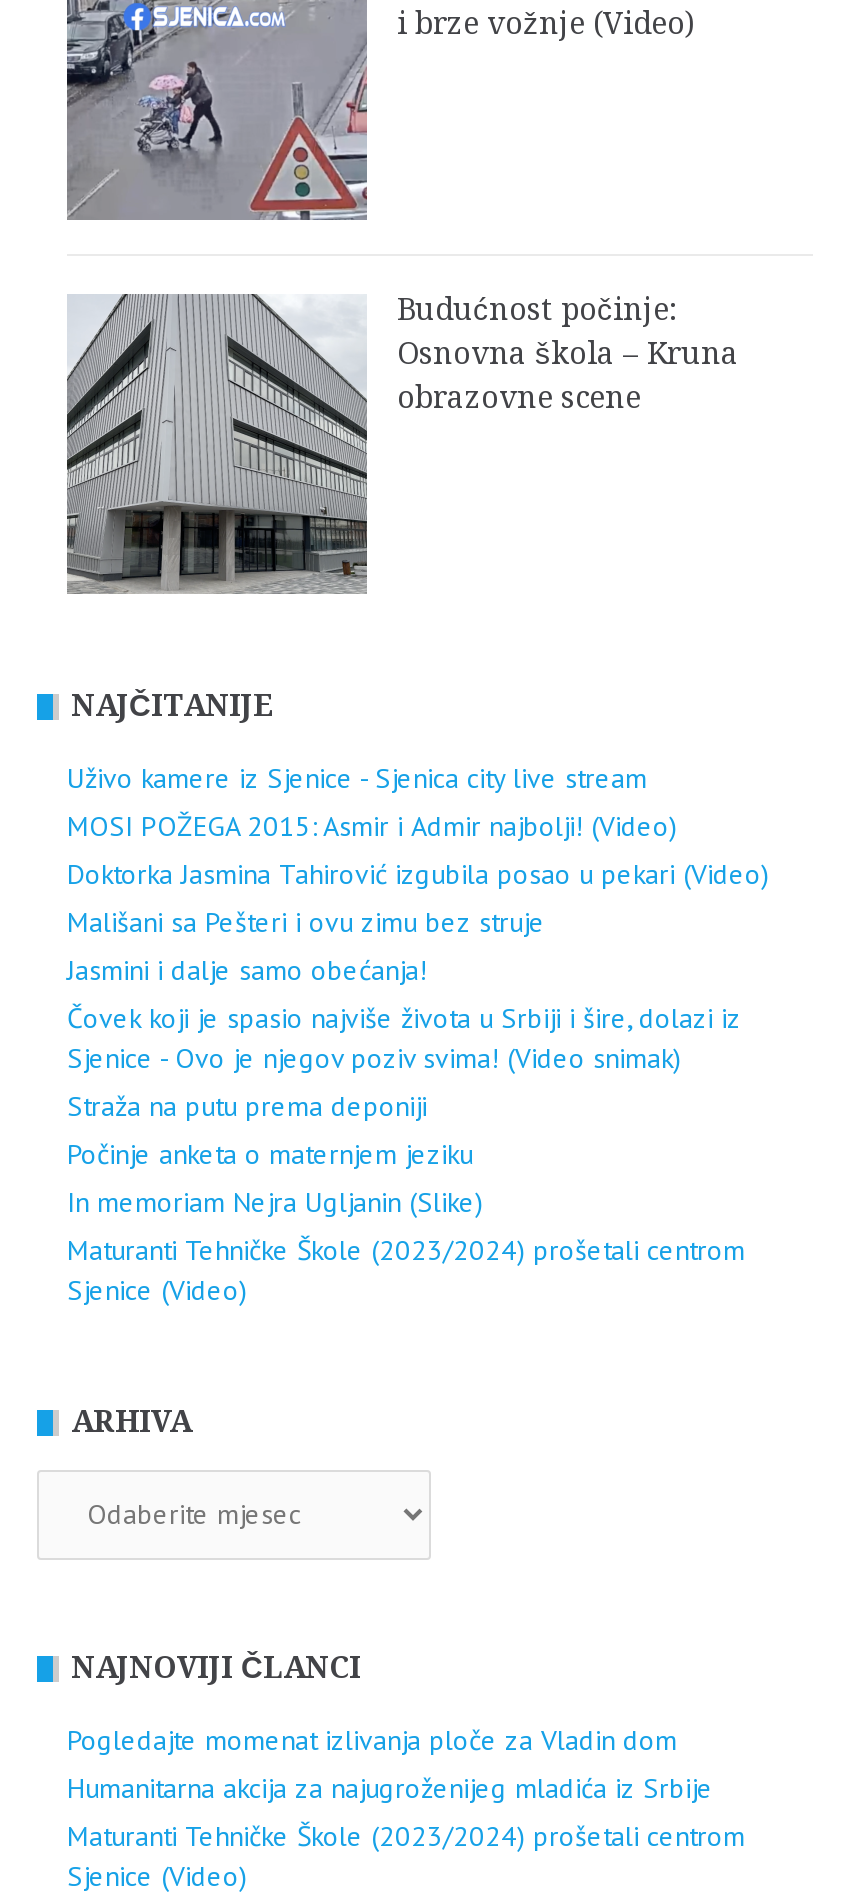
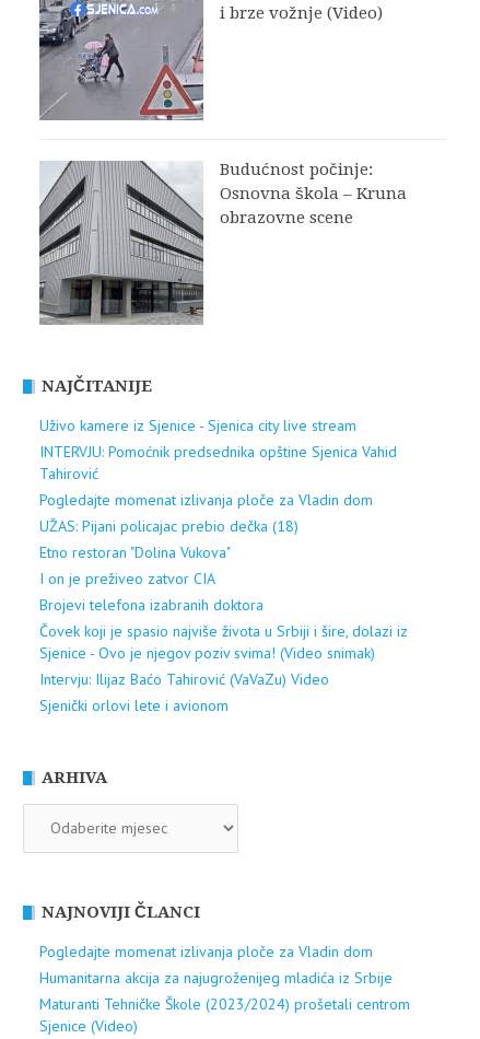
- MOSI POŽEGA 2015: Asmir i Admir najbolji! (Video)
- Doktorka Jasmina Tahirović izgubila posao u pekari (Video)
- Mališani sa Pešteri i ovu zimu bez struje
- Jasmini i dalje samo obećanja!
+ INTERVJU: Pomoćnik predsednika opštine Sjenica Vahid
+ Tahirović
+ Pogledajte momenat izlivanja ploče za Vladin dom
+ UŽAS: Pijani policajac prebio dečka (18)
+ Etno restoran "Dolina Vukova"
+ I on je preživeo zatvor CIA
+ Brojevi telefona izabranih doktora

moved down: Čovek koji je spasio najviše života u Srbiji i šire, dolazi iz | Sjenice - Ovo je njegov poziv svima! (Video snimak)

- Straža na putu prema deponiji
- Počinje anketa o maternjem jeziku
- In memoriam Nejra Ugljanin (Slike)
- Maturanti Tehničke Škole (2023/2024) prošetali centrom
- Sjenice (Video)
+ Intervju: Ilijaz Baćo Tahirović (VaVaZu) Video
+ Sjenički orlovi lete i avionom
